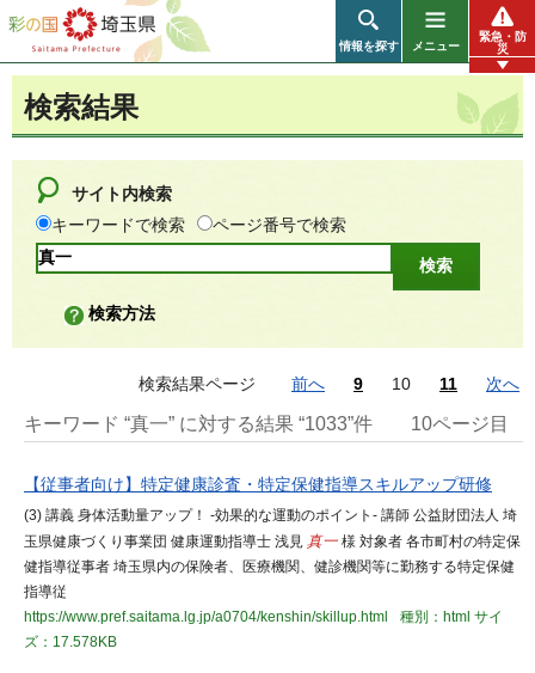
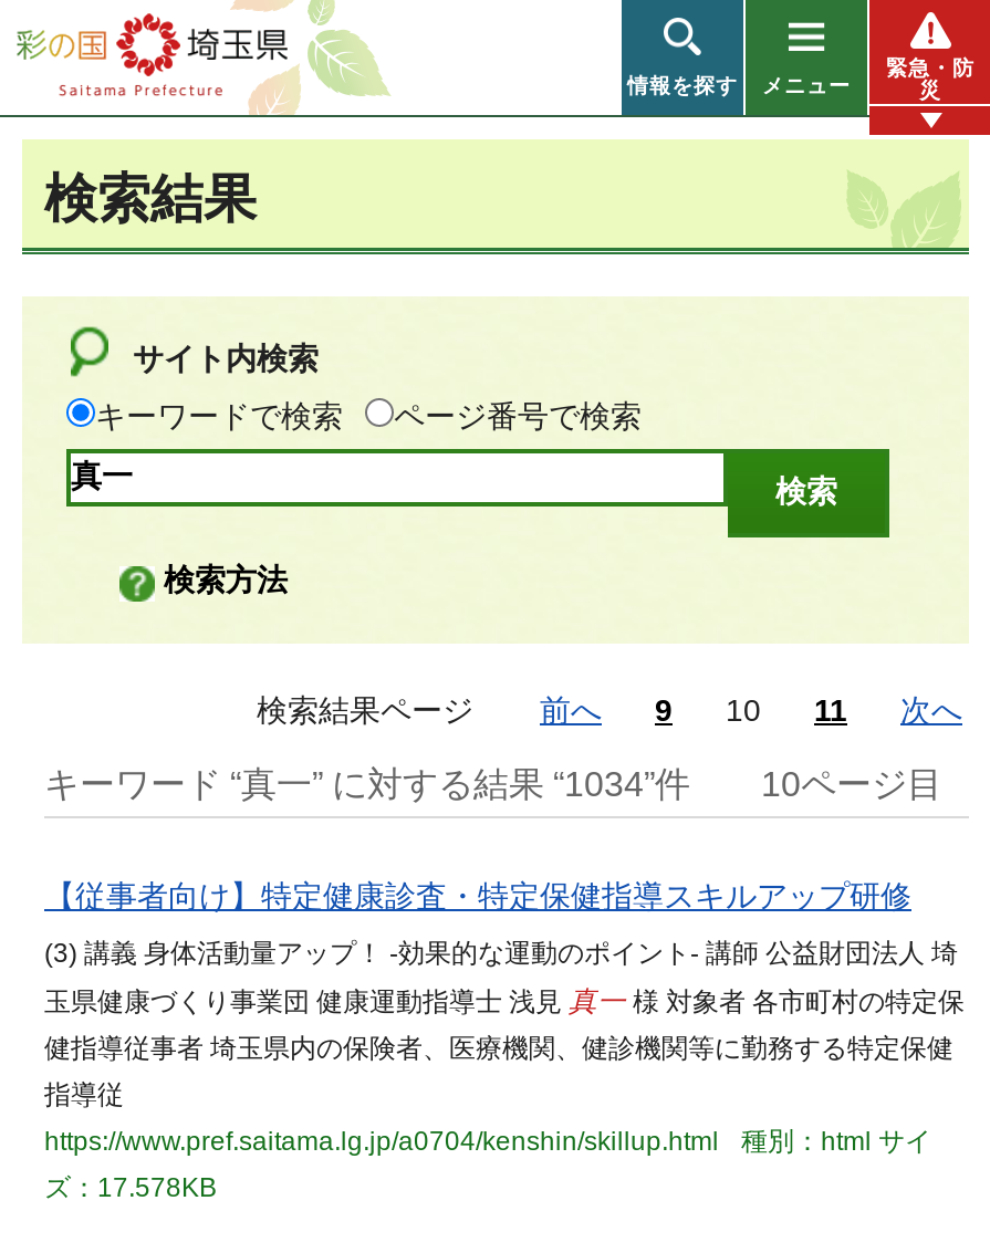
- キーワード “真一” に対する結果 “1033”件
+ キーワード “真一” に対する結果 “1034”件
